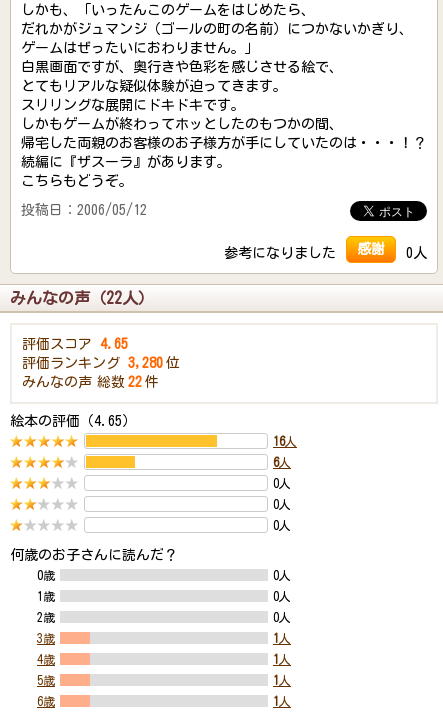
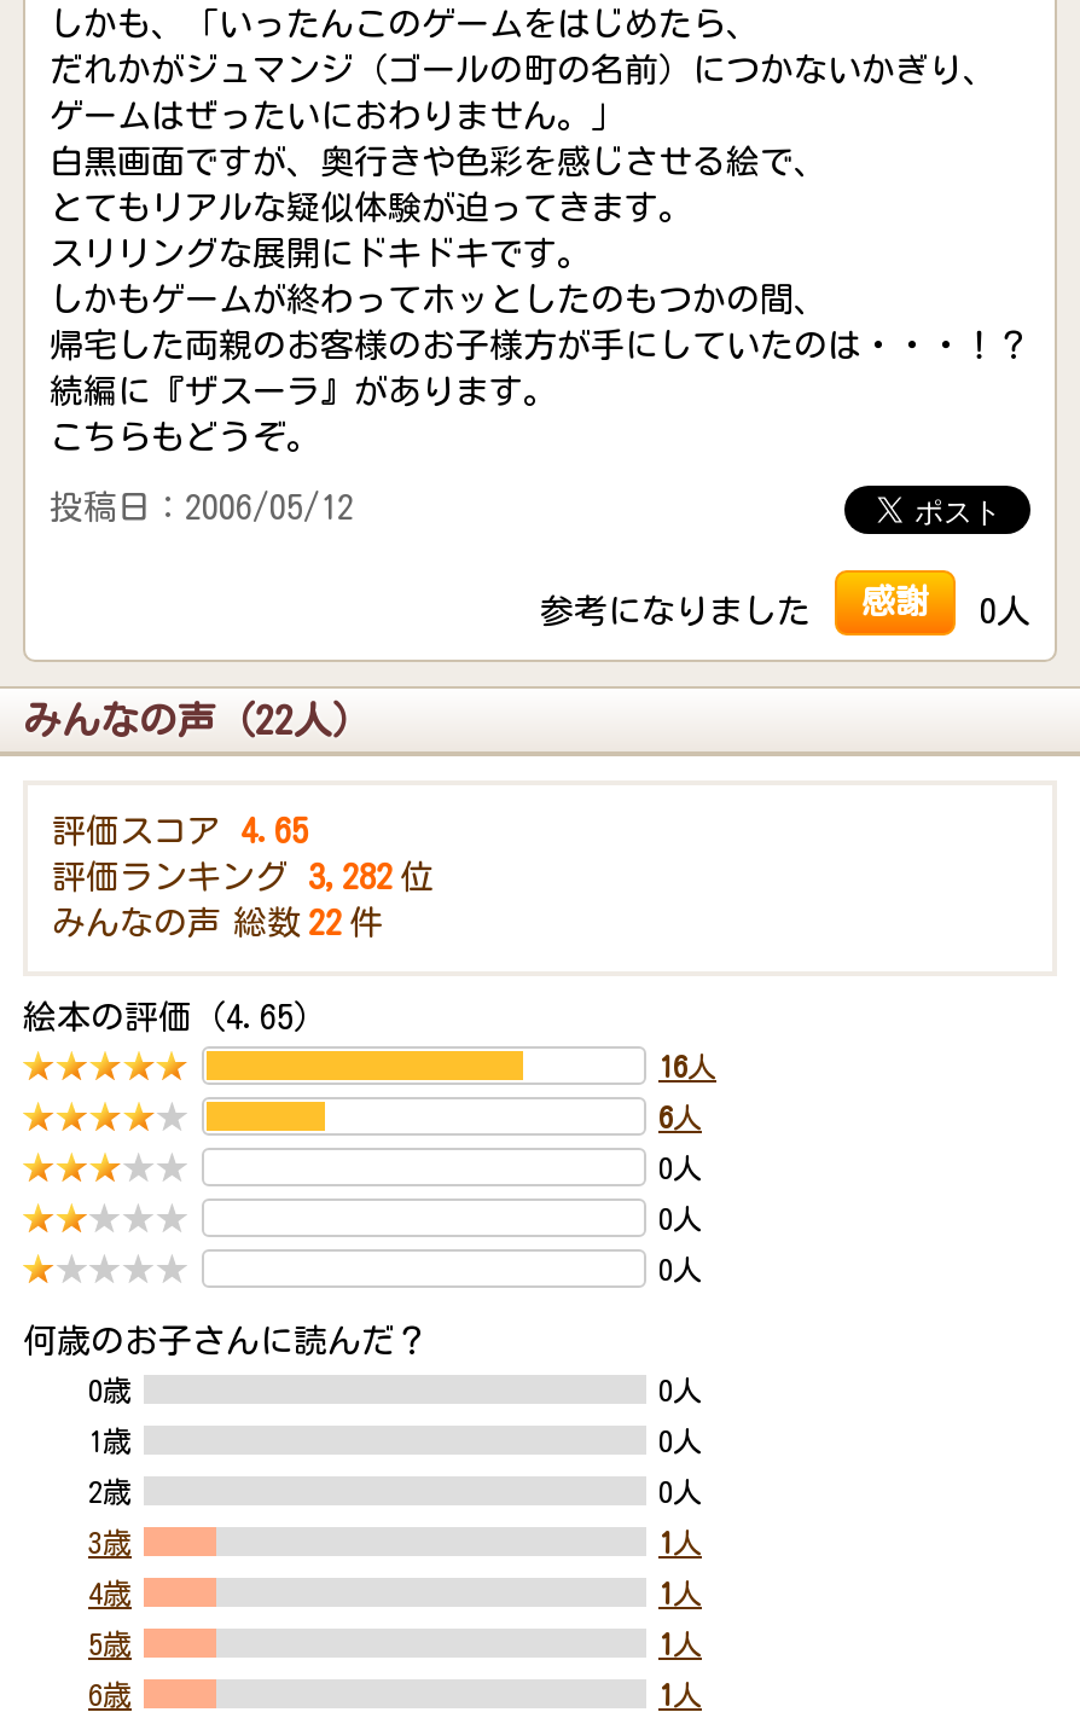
- 評価ランキング 3,280 位
+ 評価ランキング 3,282 位
